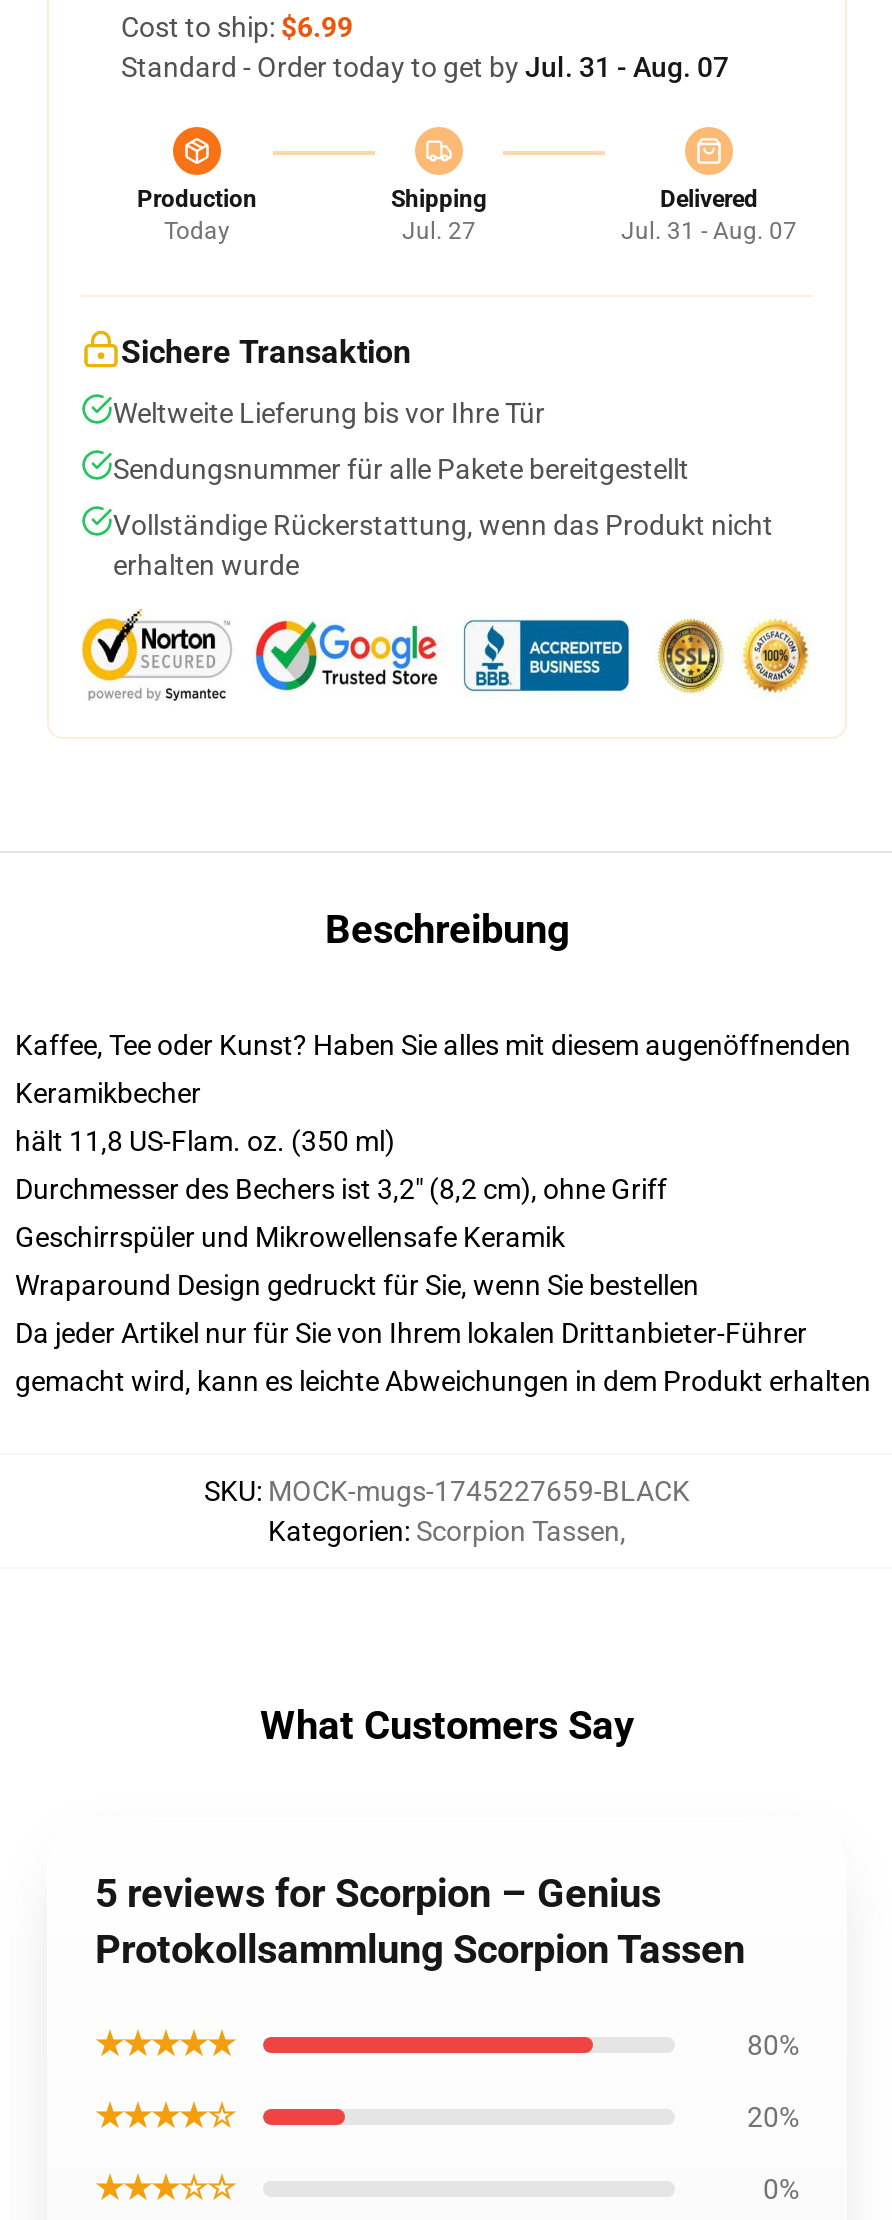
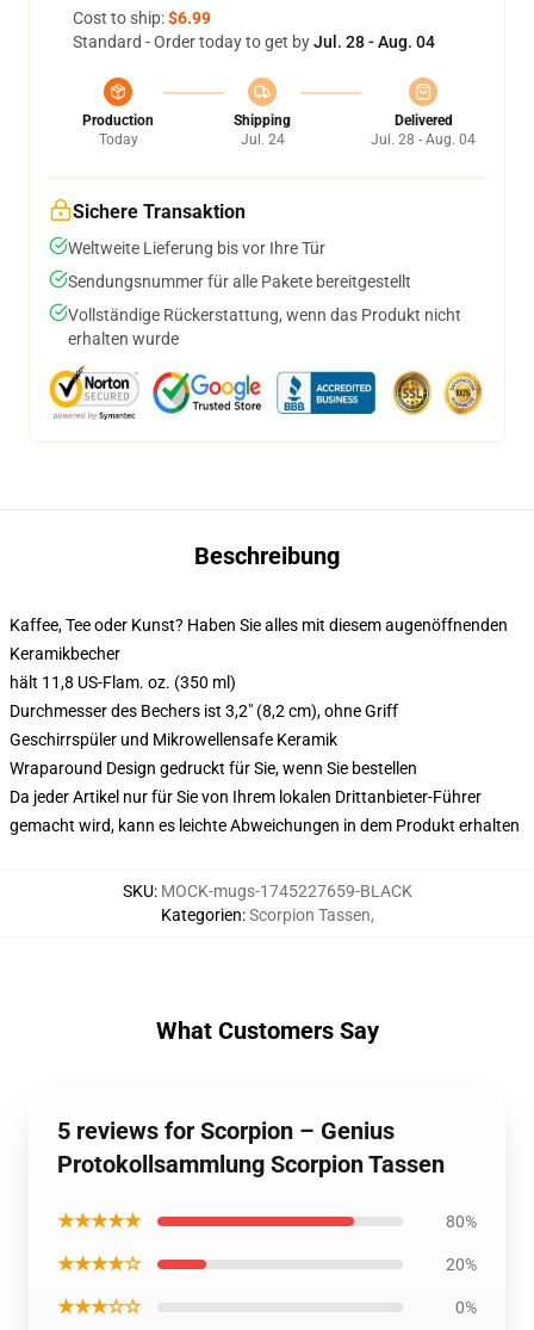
- Standard - Order today to get by Jul. 31 - Aug. 07
+ Standard - Order today to get by Jul. 28 - Aug. 04

- Jul. 27
+ Jul. 24

- Jul. 31 - Aug. 07
+ Jul. 28 - Aug. 04
